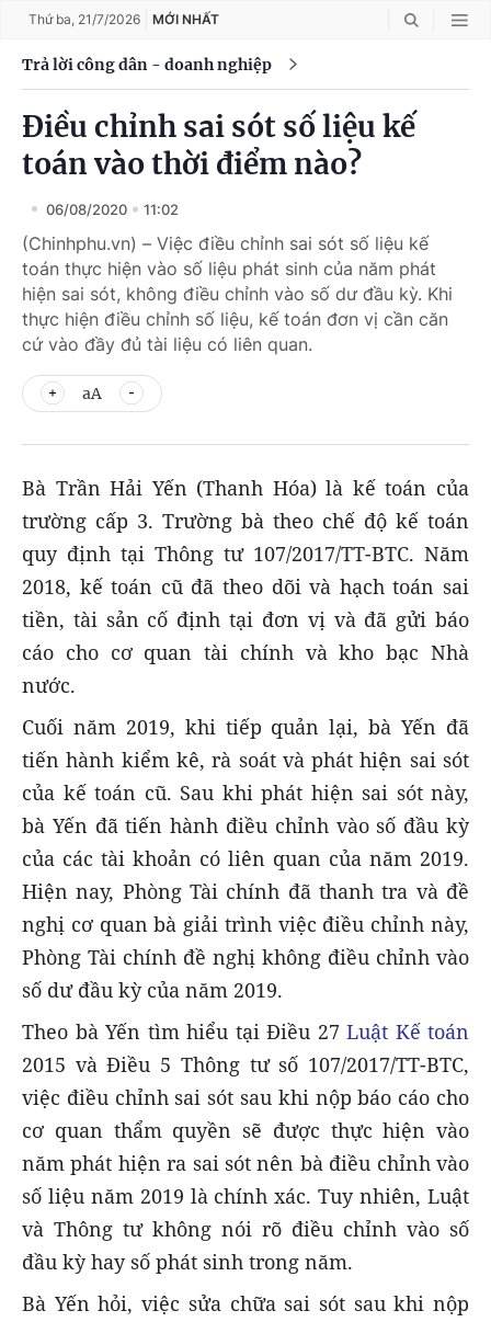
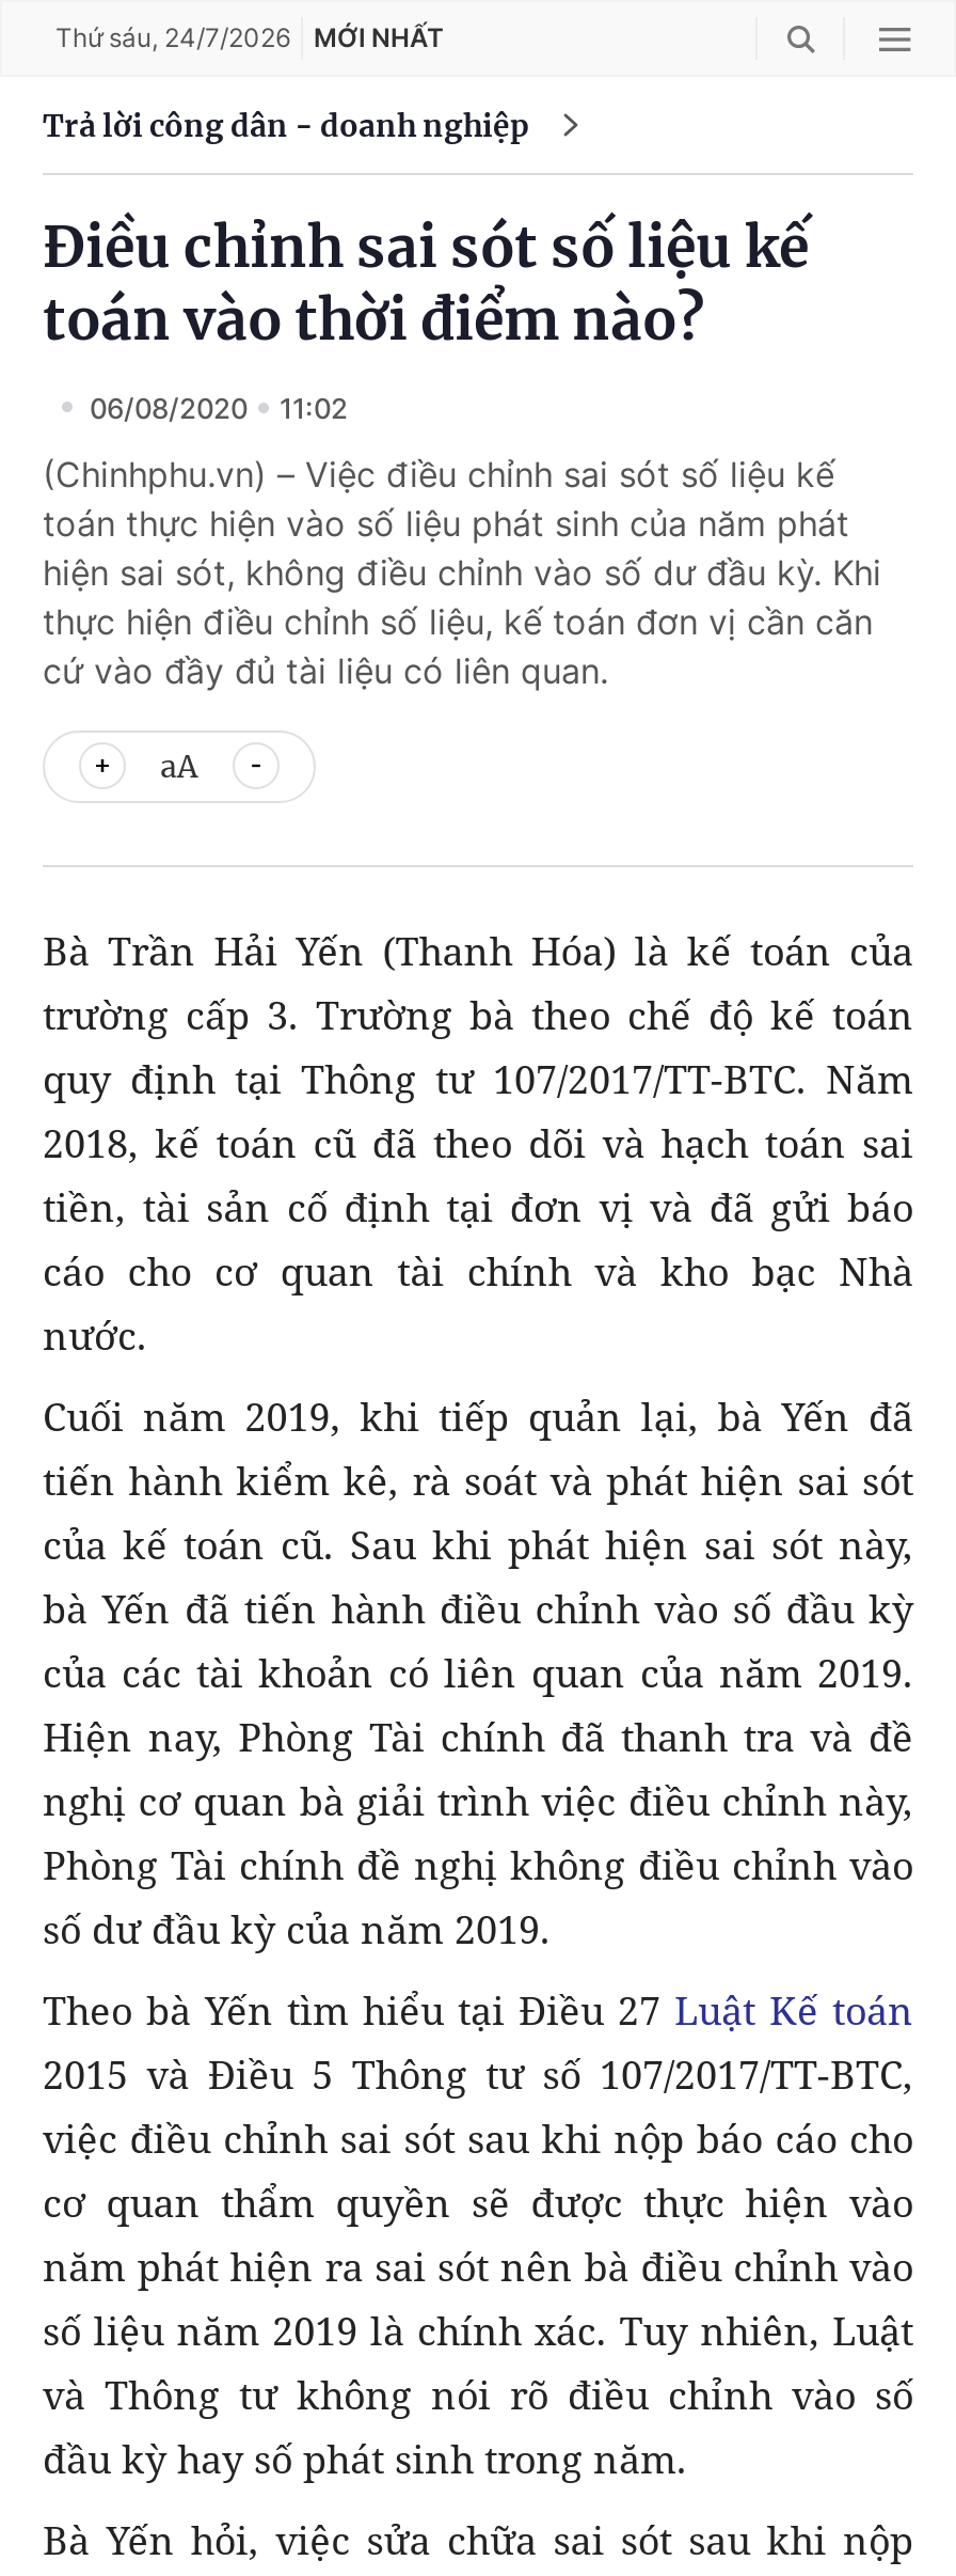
- Thứ ba, 21/7/2026 MỚI NHẤT
+ Thứ sáu, 24/7/2026 MỚI NHẤT
